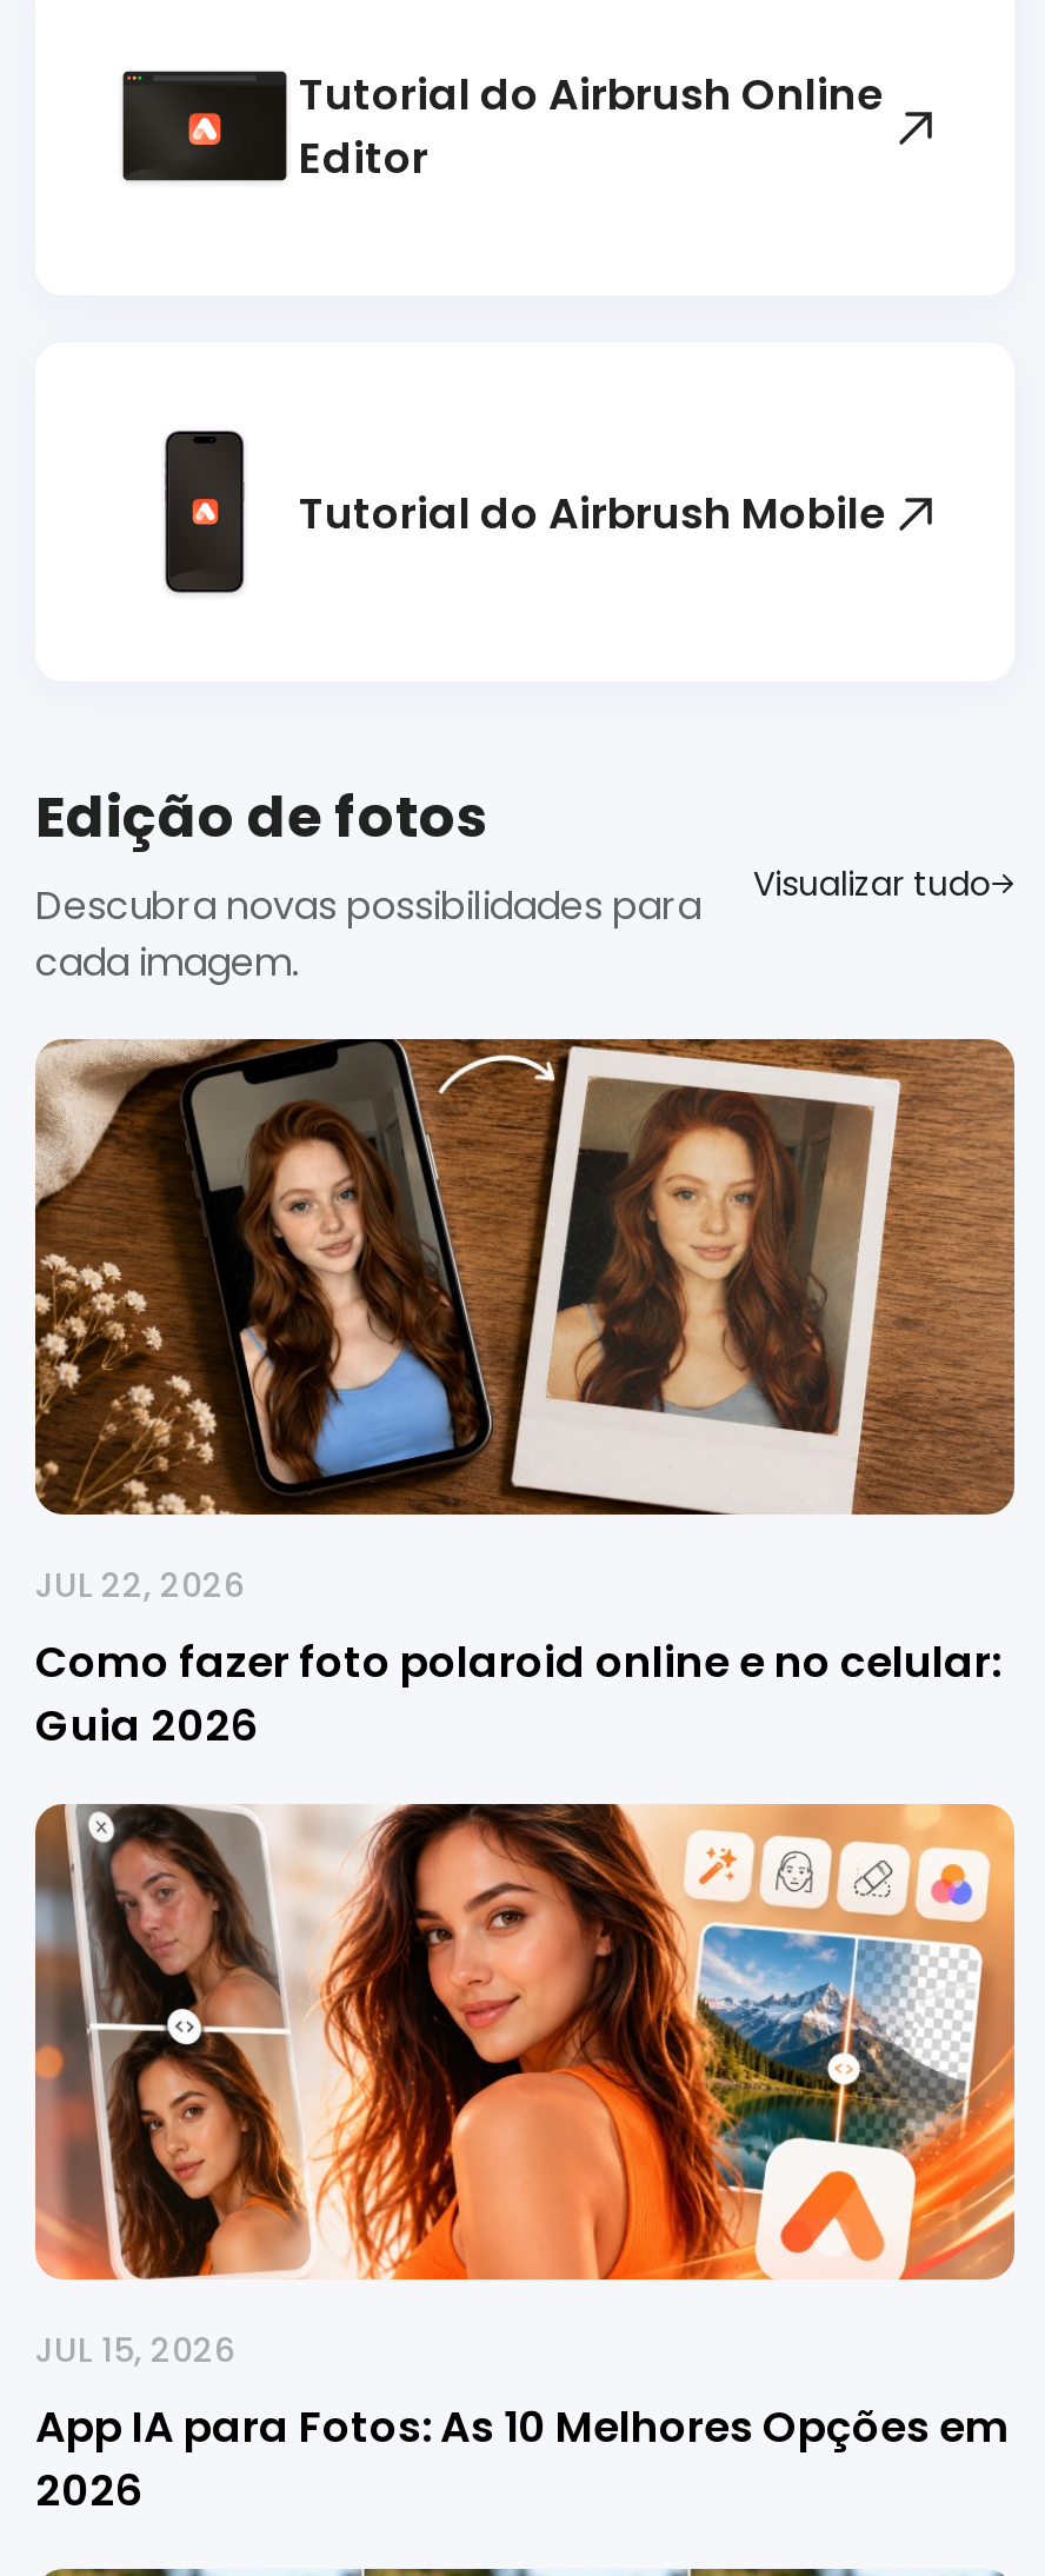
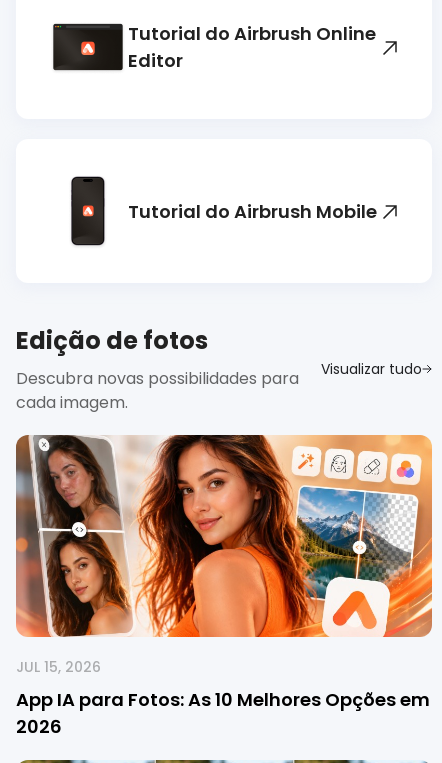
- [image]
- JUL 22, 2026
- Como fazer foto polaroid online e no celular:
- Guia 2026
